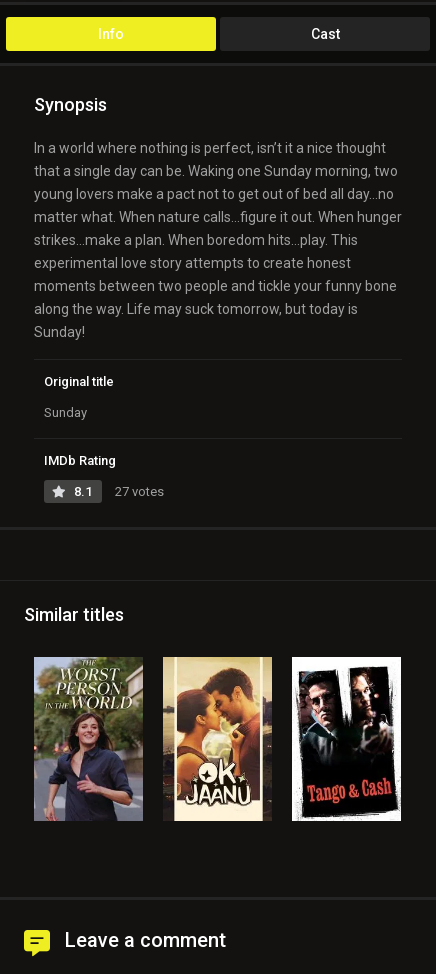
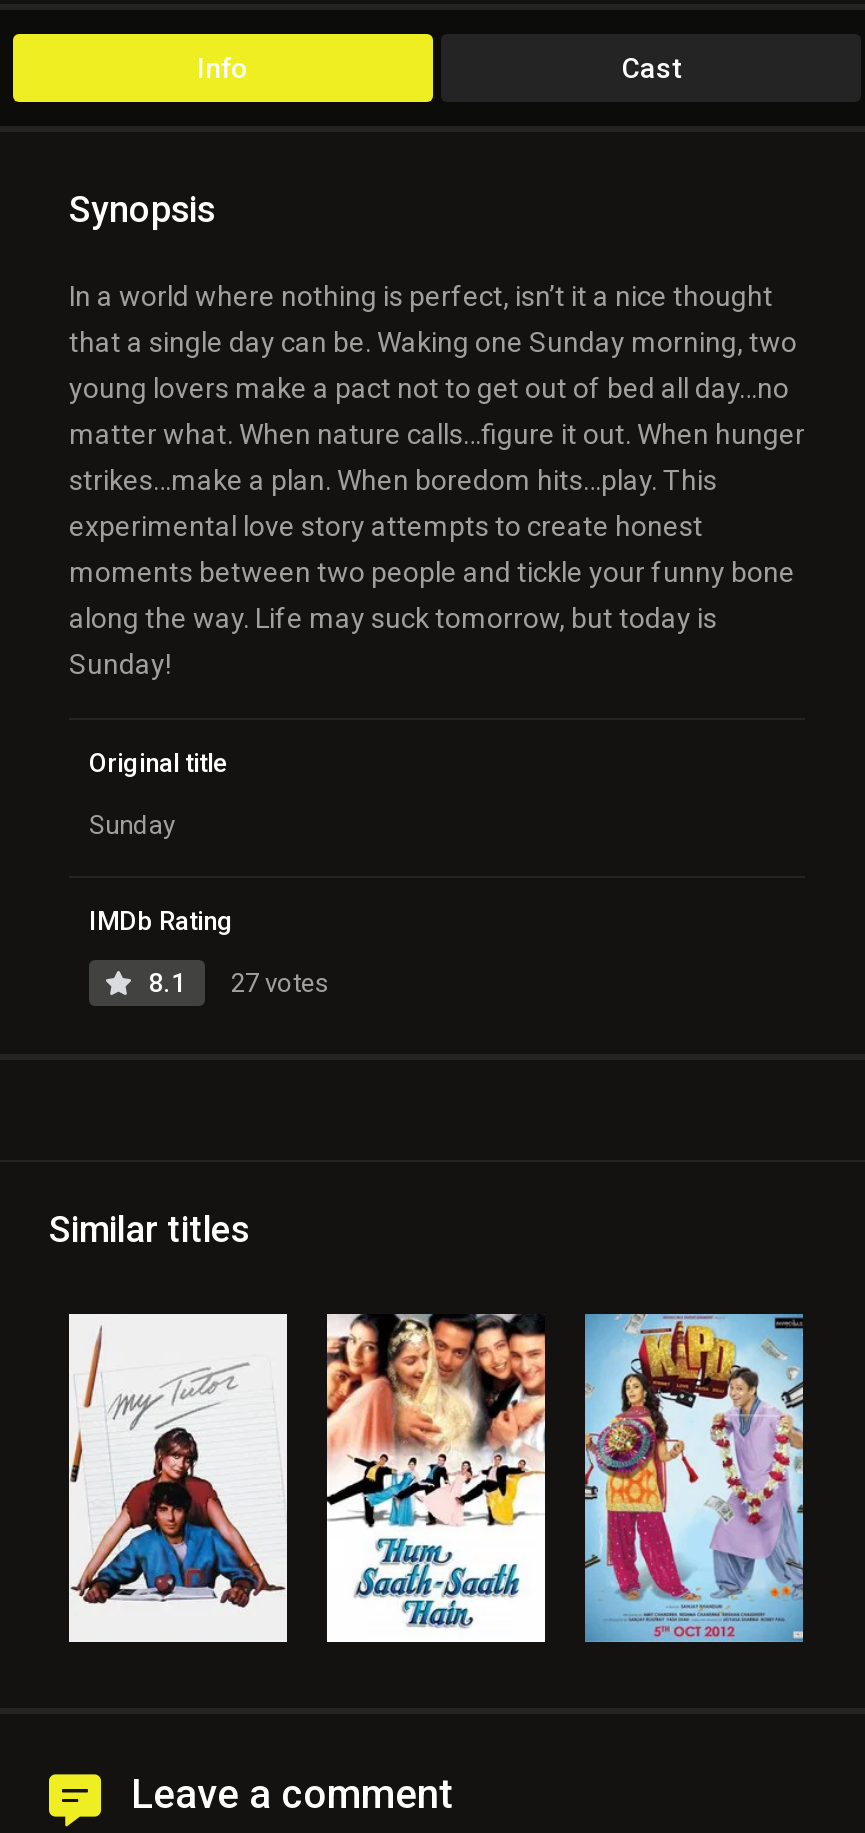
- [image]
+ [image]

- [image]
+ [image]

- [image]
+ [image]
